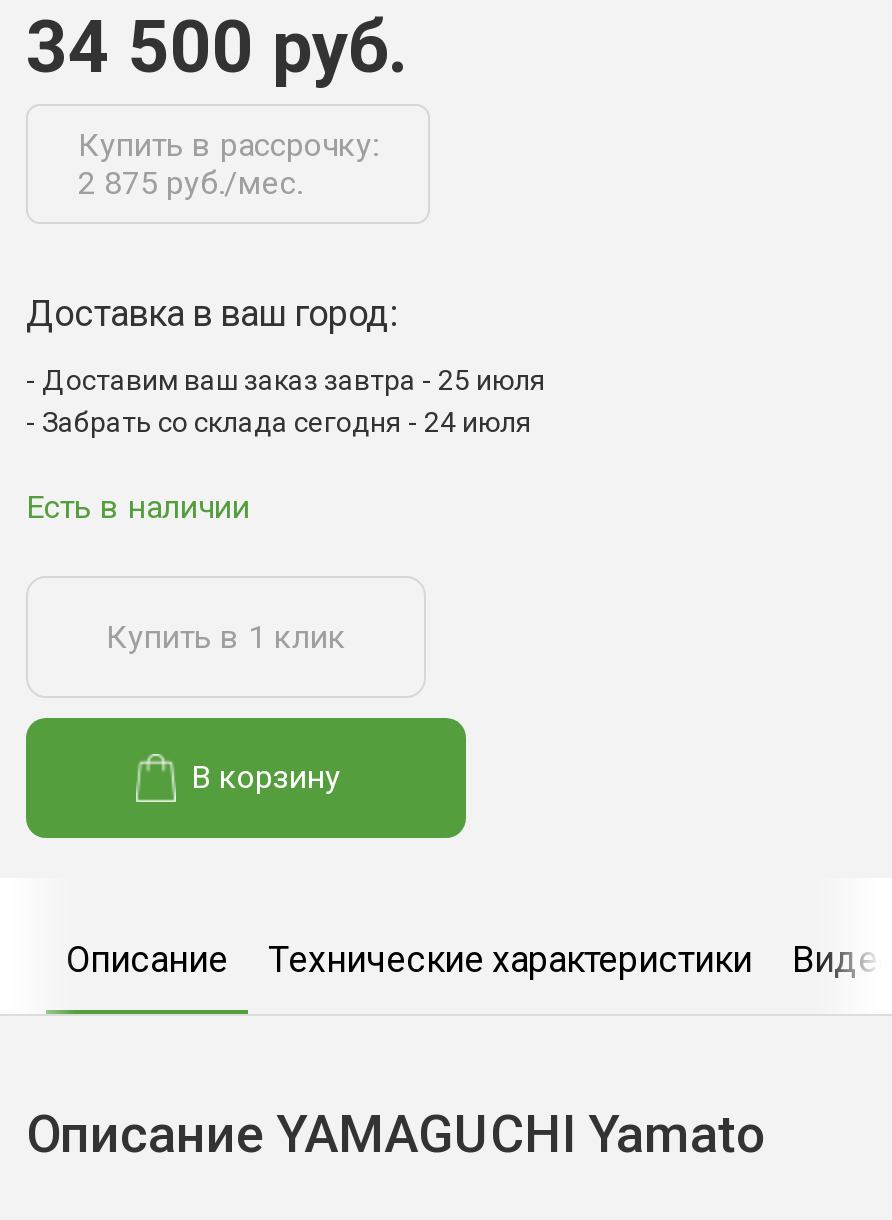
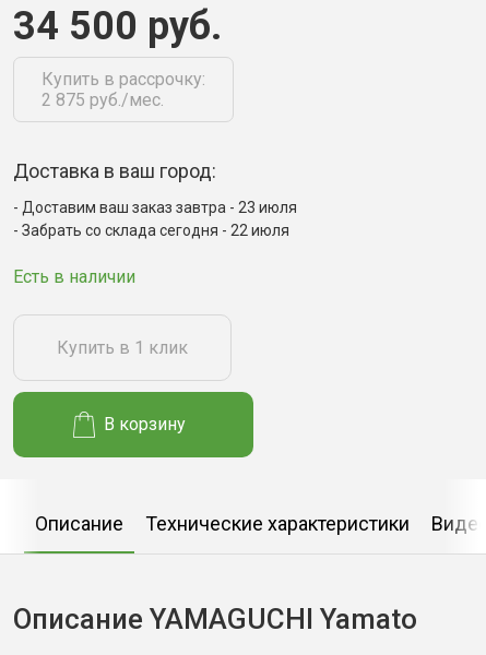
- Доставим ваш заказ завтра - 25 июля
+ Доставим ваш заказ завтра - 23 июля

- Забрать со склада сегодня - 24 июля
+ Забрать со склада сегодня - 22 июля
